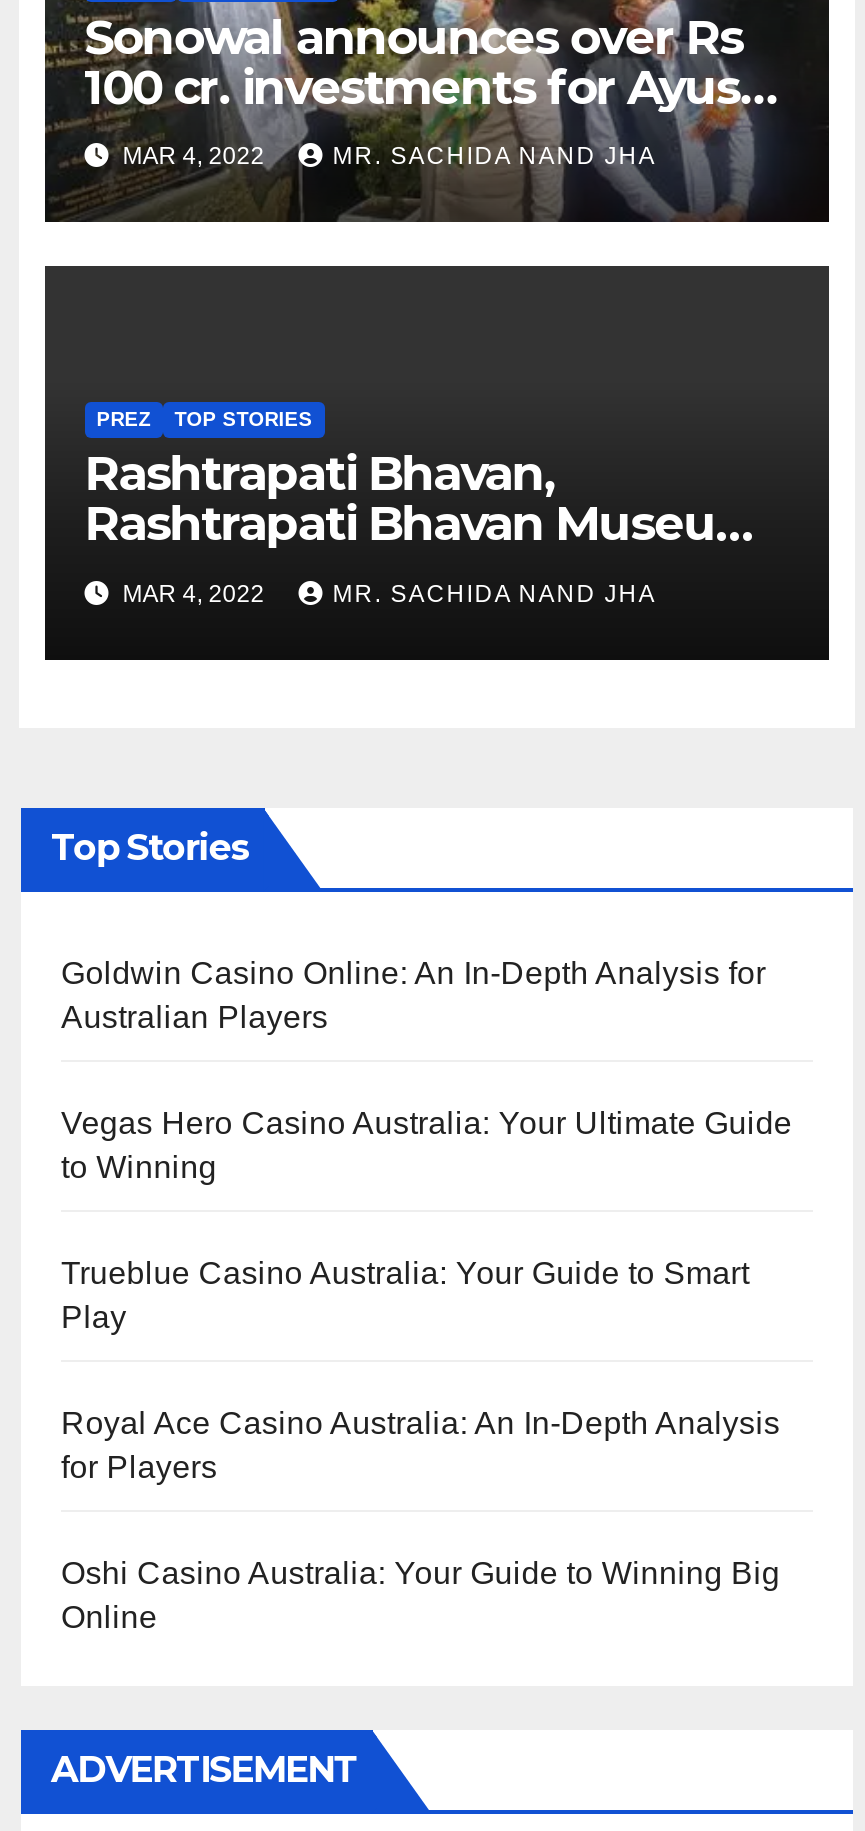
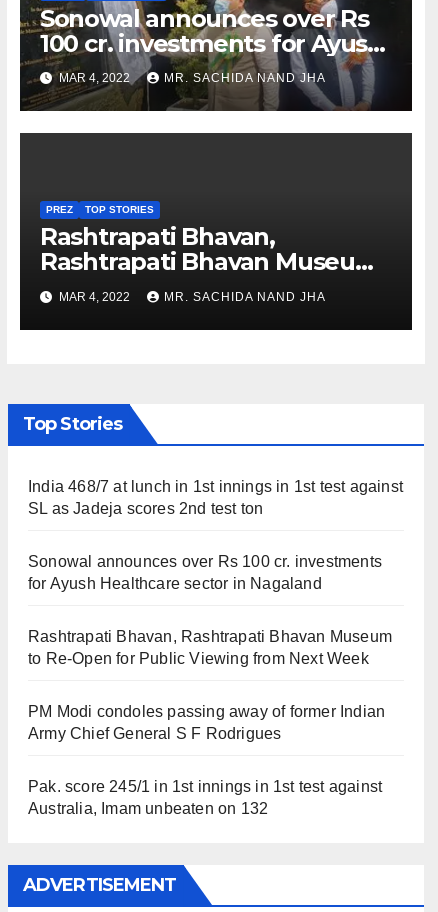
- Goldwin Casino Online: An In-Depth Analysis for
- Australian Players
+ India 468/7 at lunch in 1st innings in 1st test against
+ SL as Jadeja scores 2nd test ton

- Vegas Hero Casino Australia: Your Ultimate Guide
- to Winning
+ Sonowal announces over Rs 100 cr. investments
+ for Ayush Healthcare sector in Nagaland

- Trueblue Casino Australia: Your Guide to Smart
- Play
+ Rashtrapati Bhavan, Rashtrapati Bhavan Museum
+ to Re-Open for Public Viewing from Next Week

- Royal Ace Casino Australia: An In-Depth Analysis
- for Players
+ PM Modi condoles passing away of former Indian
+ Army Chief General S F Rodrigues

- Oshi Casino Australia: Your Guide to Winning Big
- Online
+ Pak. score 245/1 in 1st innings in 1st test against
+ Australia, Imam unbeaten on 132
